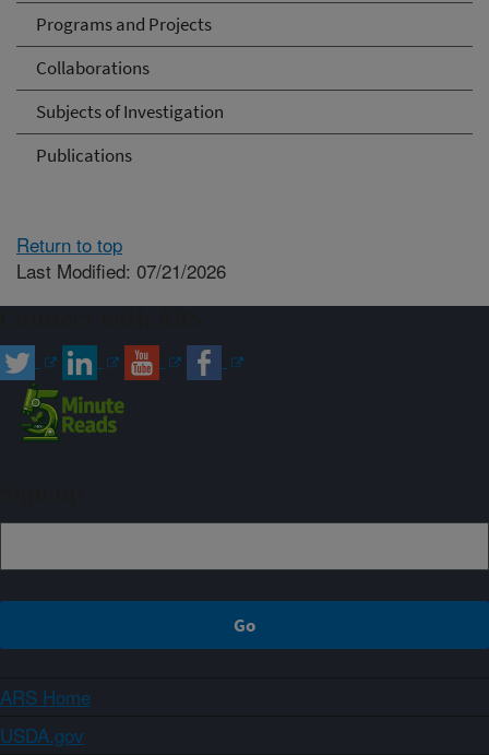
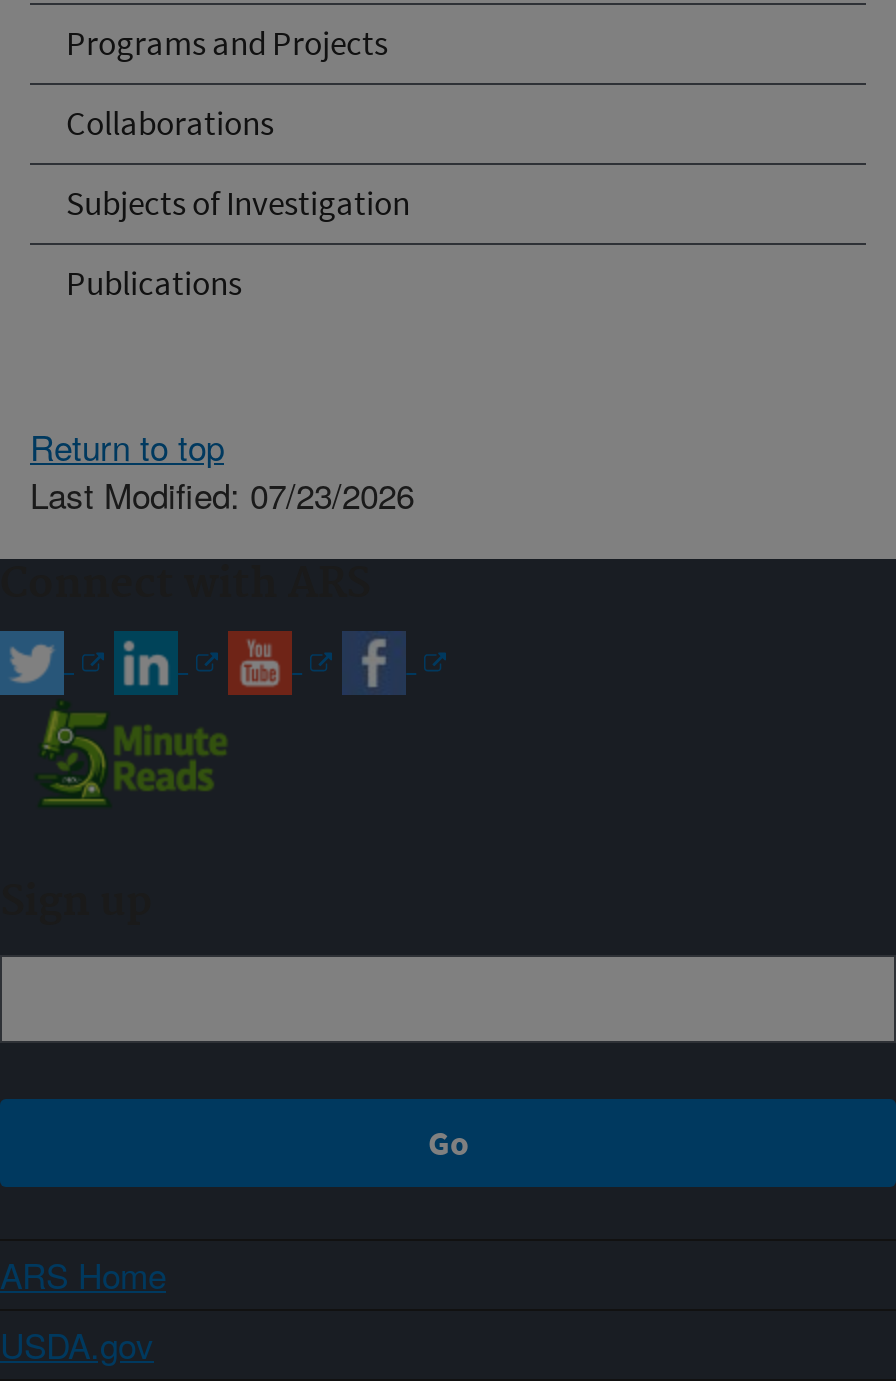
- Last Modified: 07/21/2026
+ Last Modified: 07/23/2026
